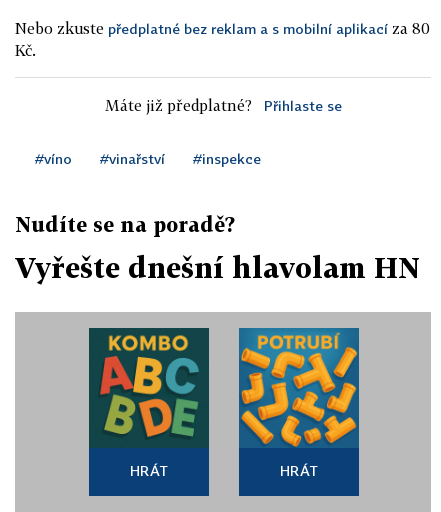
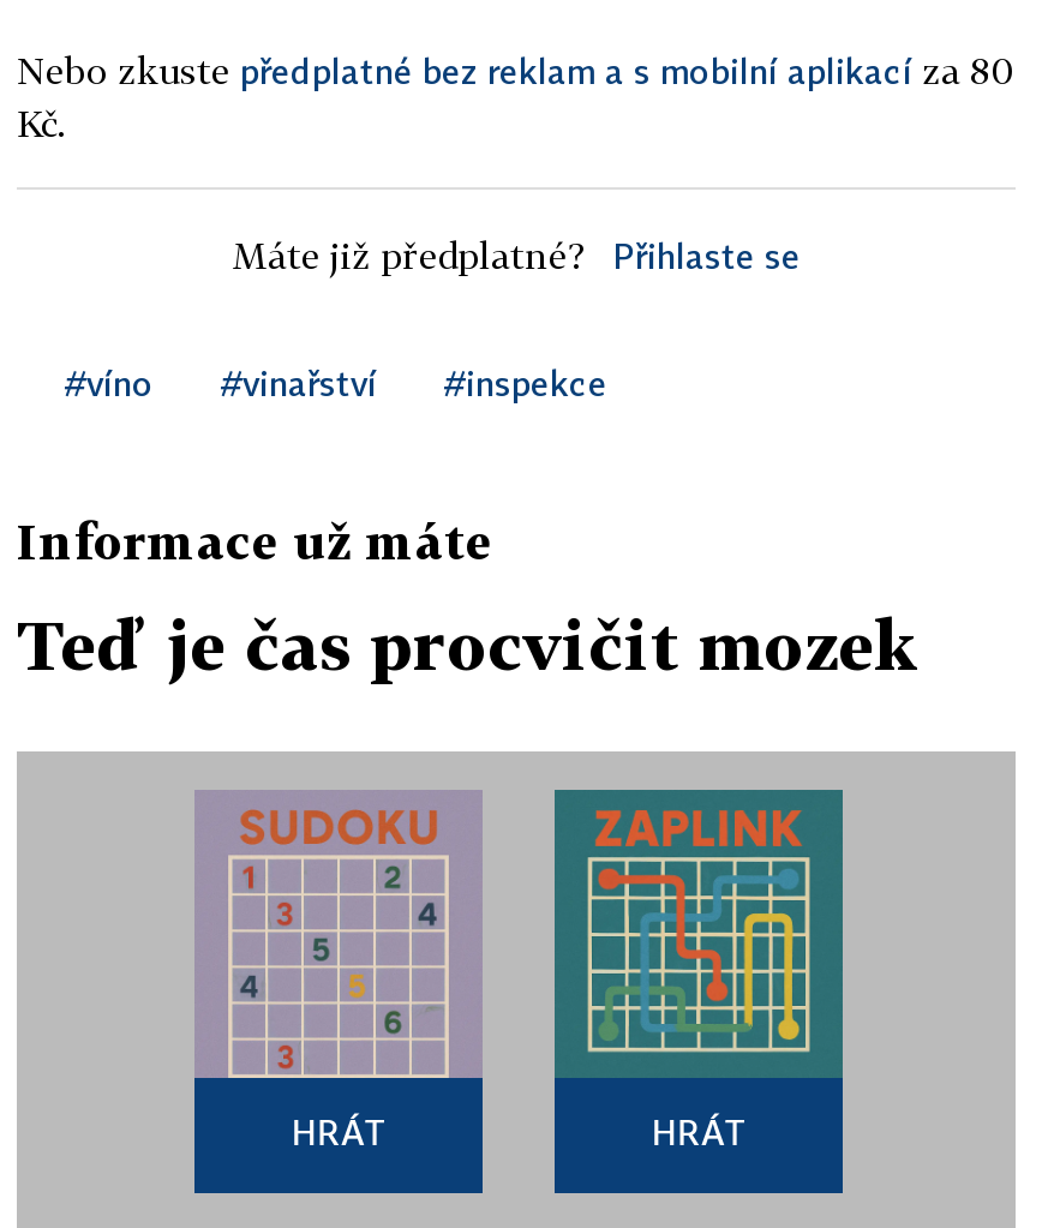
- Nudíte se na poradě?
+ Informace už máte

- Vyřešte dnešní hlavolam HN
+ Teď je čas procvičit mozek

- [image]
+ [image]

- [image]
+ [image]
